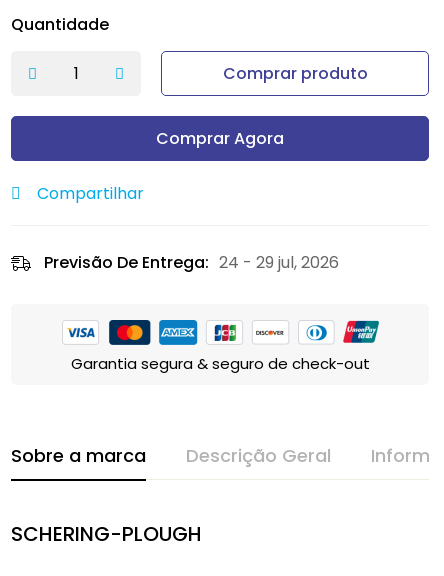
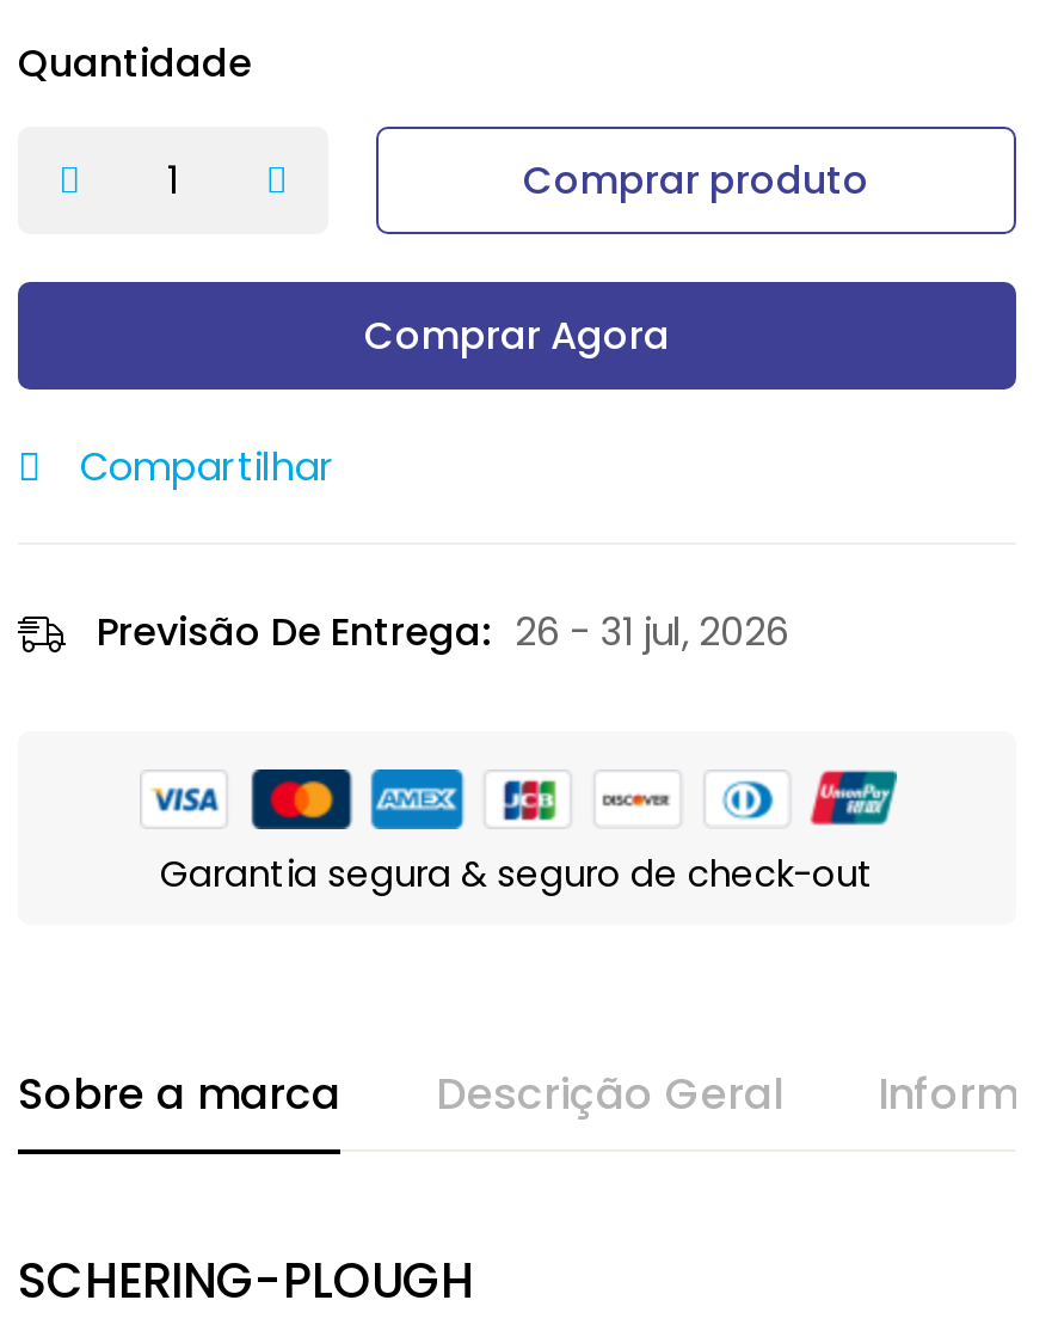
- Previsão De Entrega: 24 - 29 jul, 2026
+ Previsão De Entrega: 26 - 31 jul, 2026
